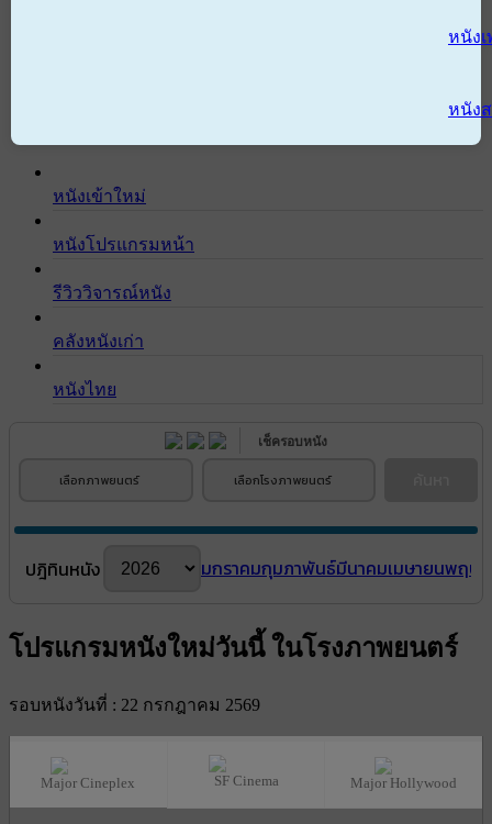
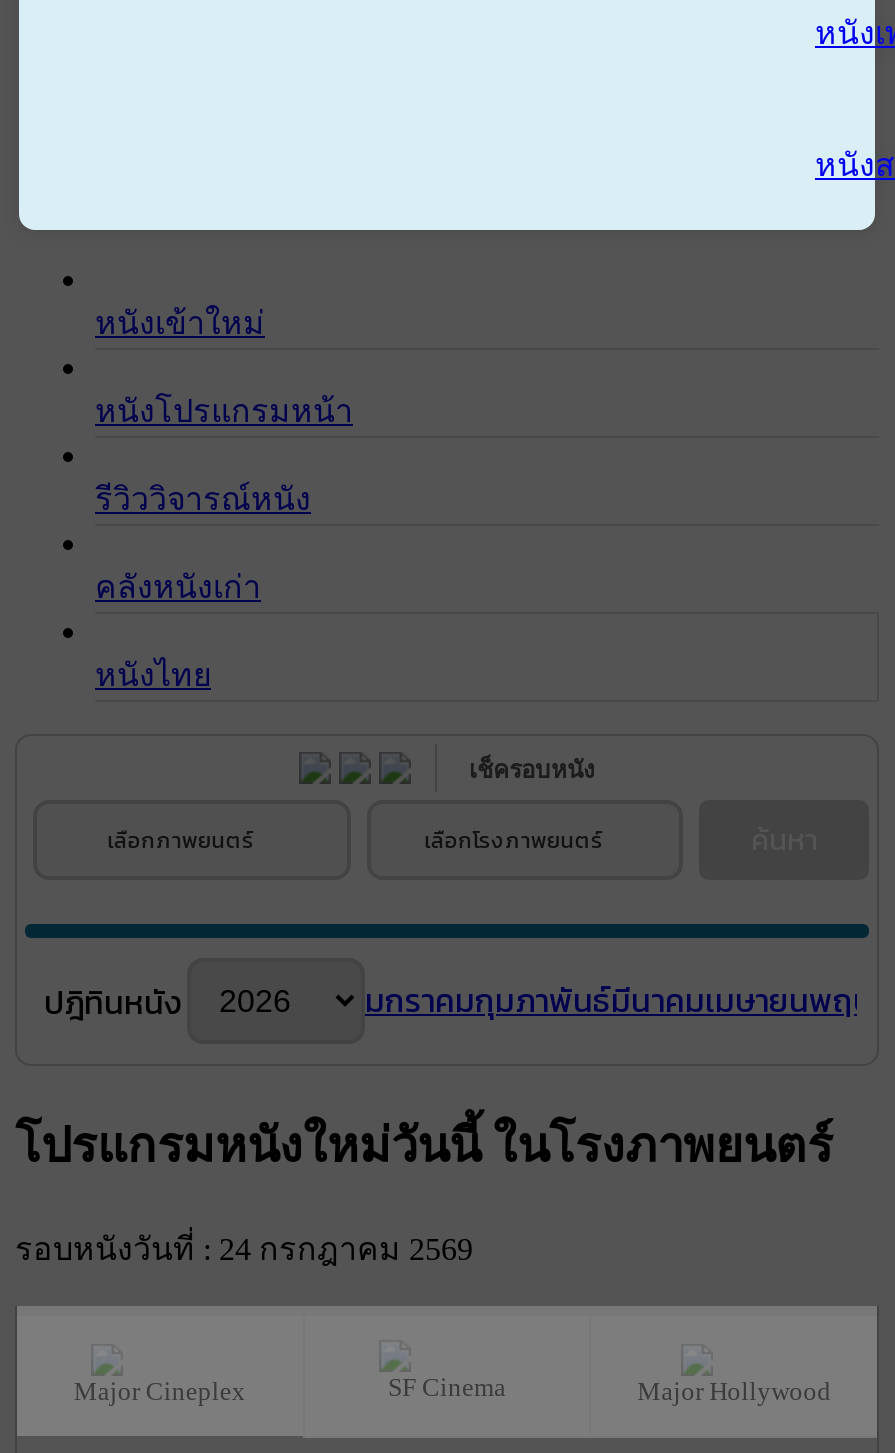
- รอบหนังวันที่ : 22 กรกฎาคม 2569
+ รอบหนังวันที่ : 24 กรกฎาคม 2569
